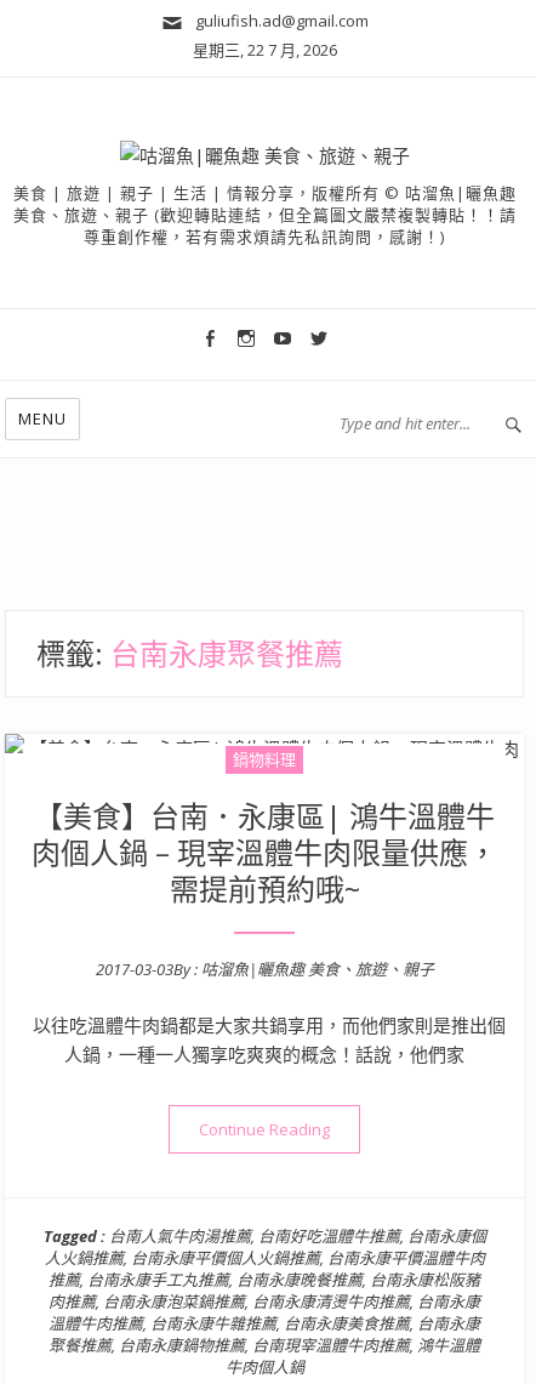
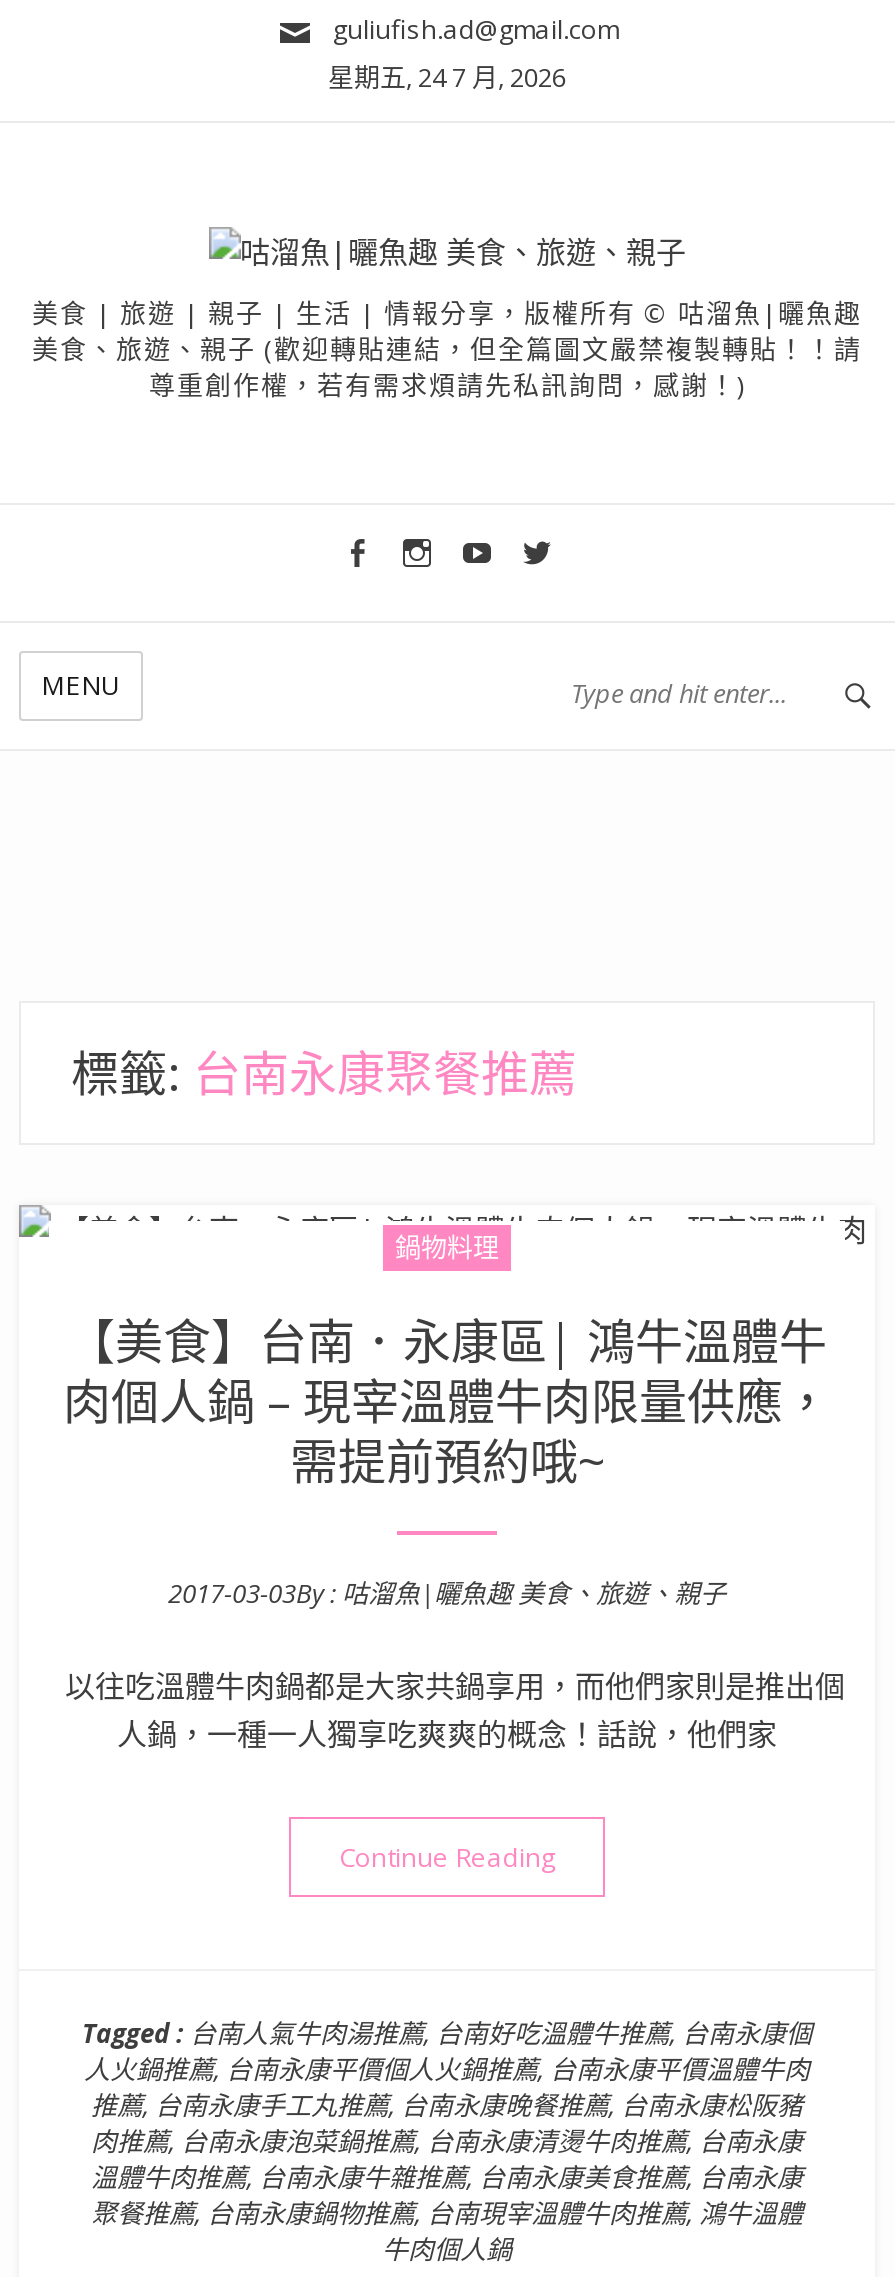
- 星期三, 22 7 月, 2026
+ 星期五, 24 7 月, 2026
